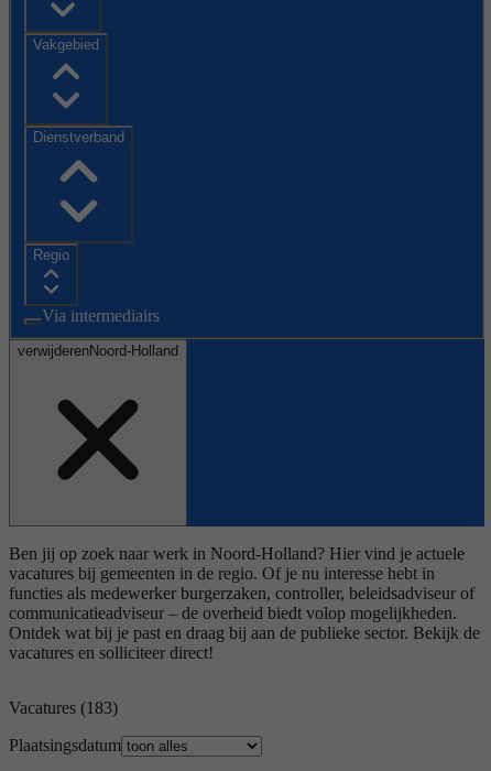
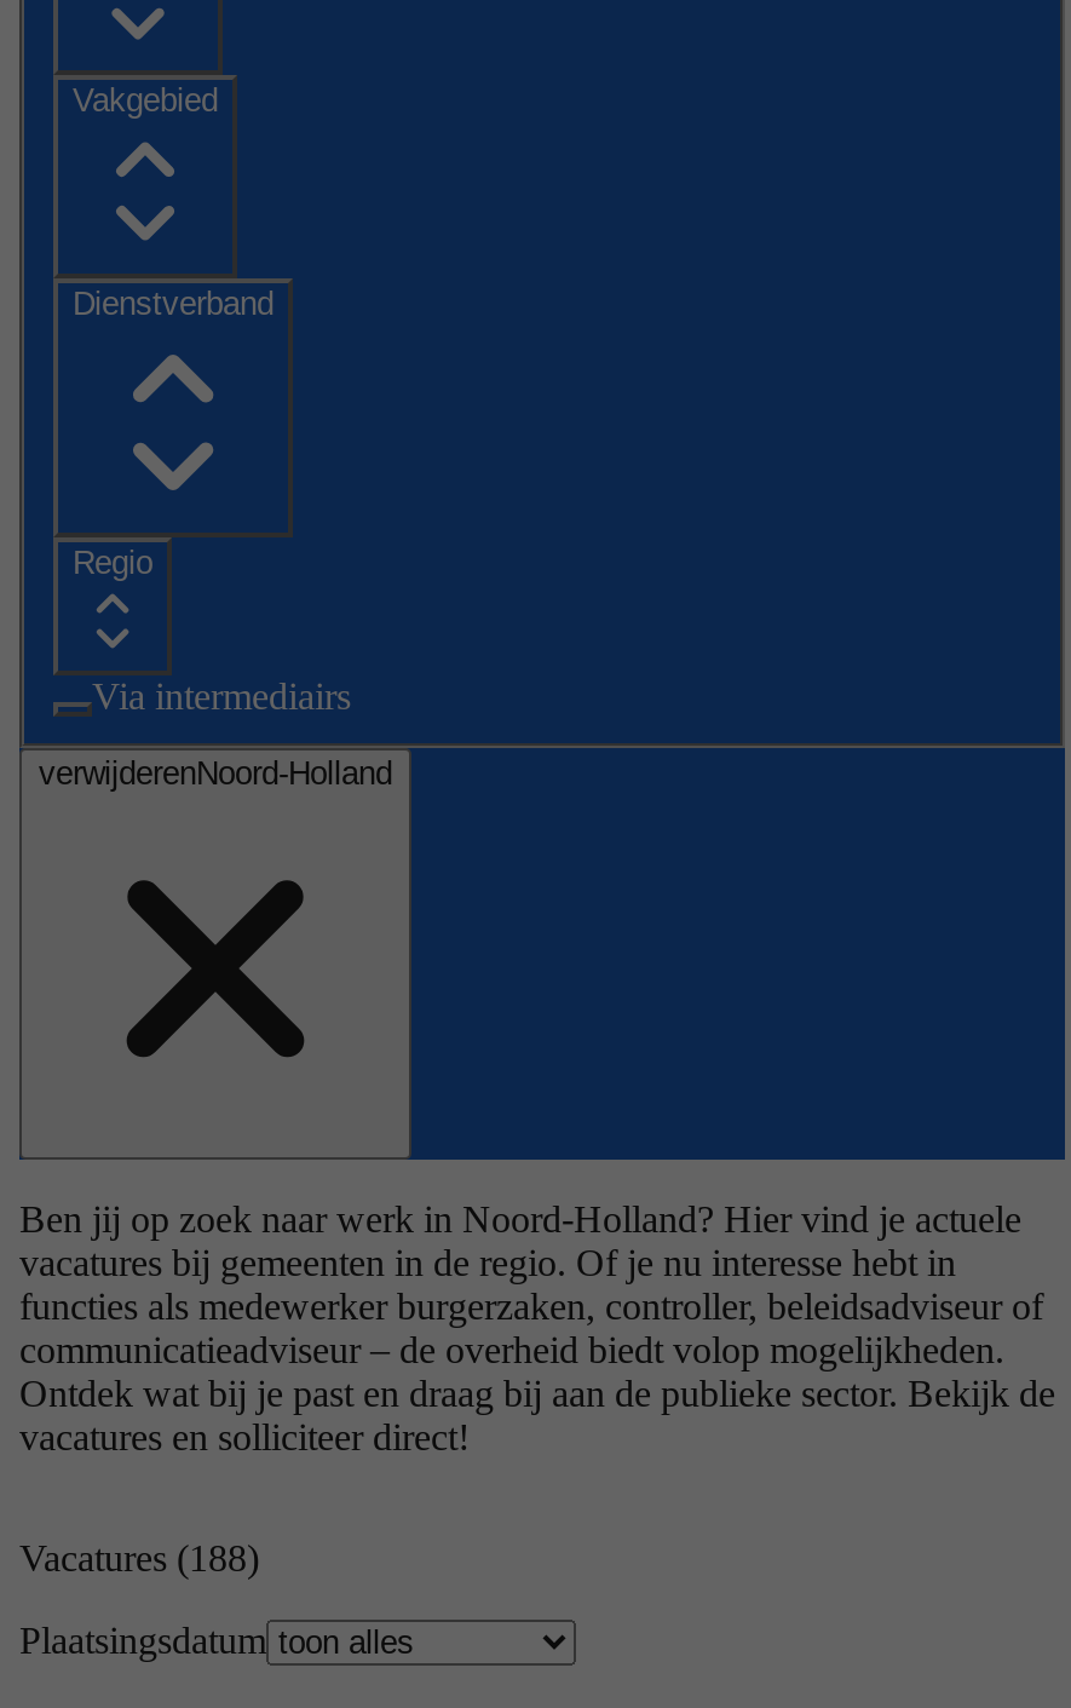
- Vacatures (183)
+ Vacatures (188)
